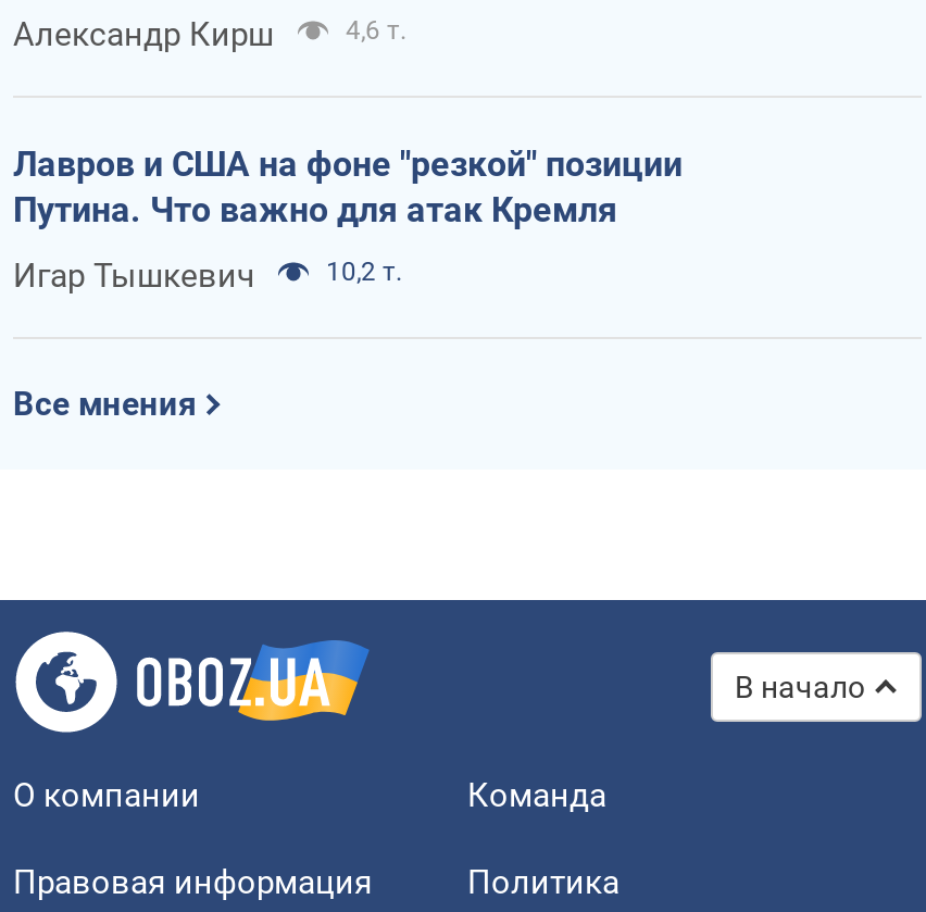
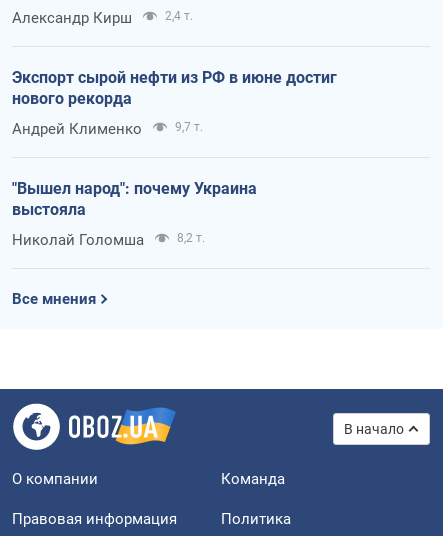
- 4,6 т.
- Лавров и США на фоне "резкой" позиции
- Путина. Что важно для атак Кремля
- Игар Тышкевич
- 10,2 т.
+ 2,4 т.
+ Экспорт сырой нефти из РФ в июне достиг
+ нового рекорда
+ Андрей Клименко
+ 9,7 т.
+ "Вышел народ": почему Украина
+ выстояла
+ Николай Голомша
+ 8,2 т.
